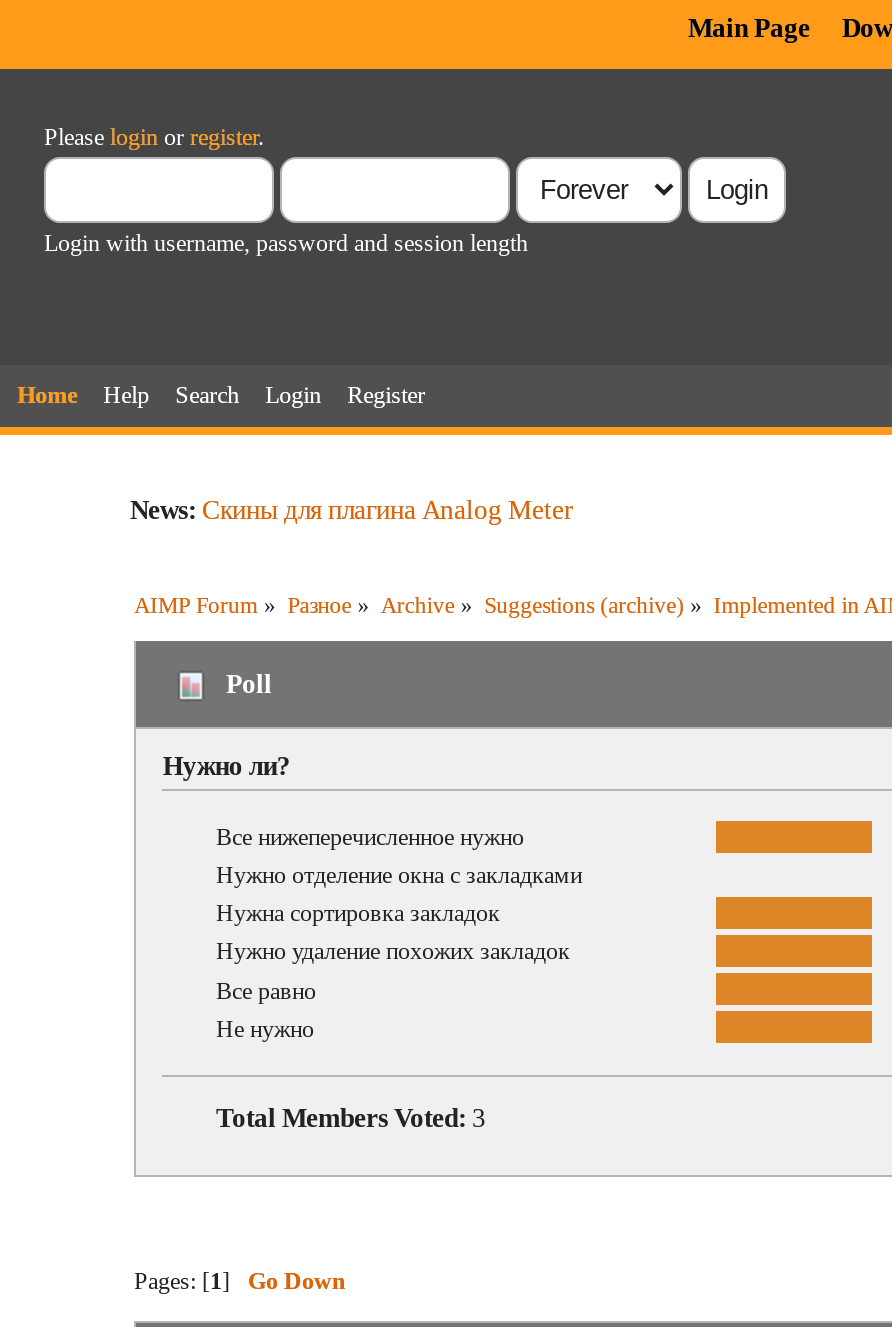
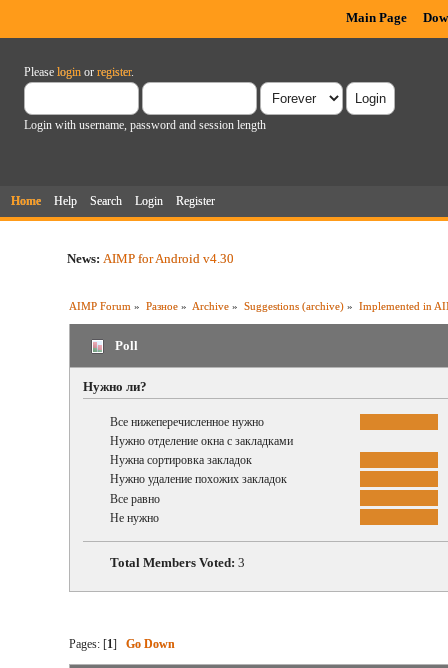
- News: Скины для плагина Analog Meter
+ News: AIMP for Android v4.30
